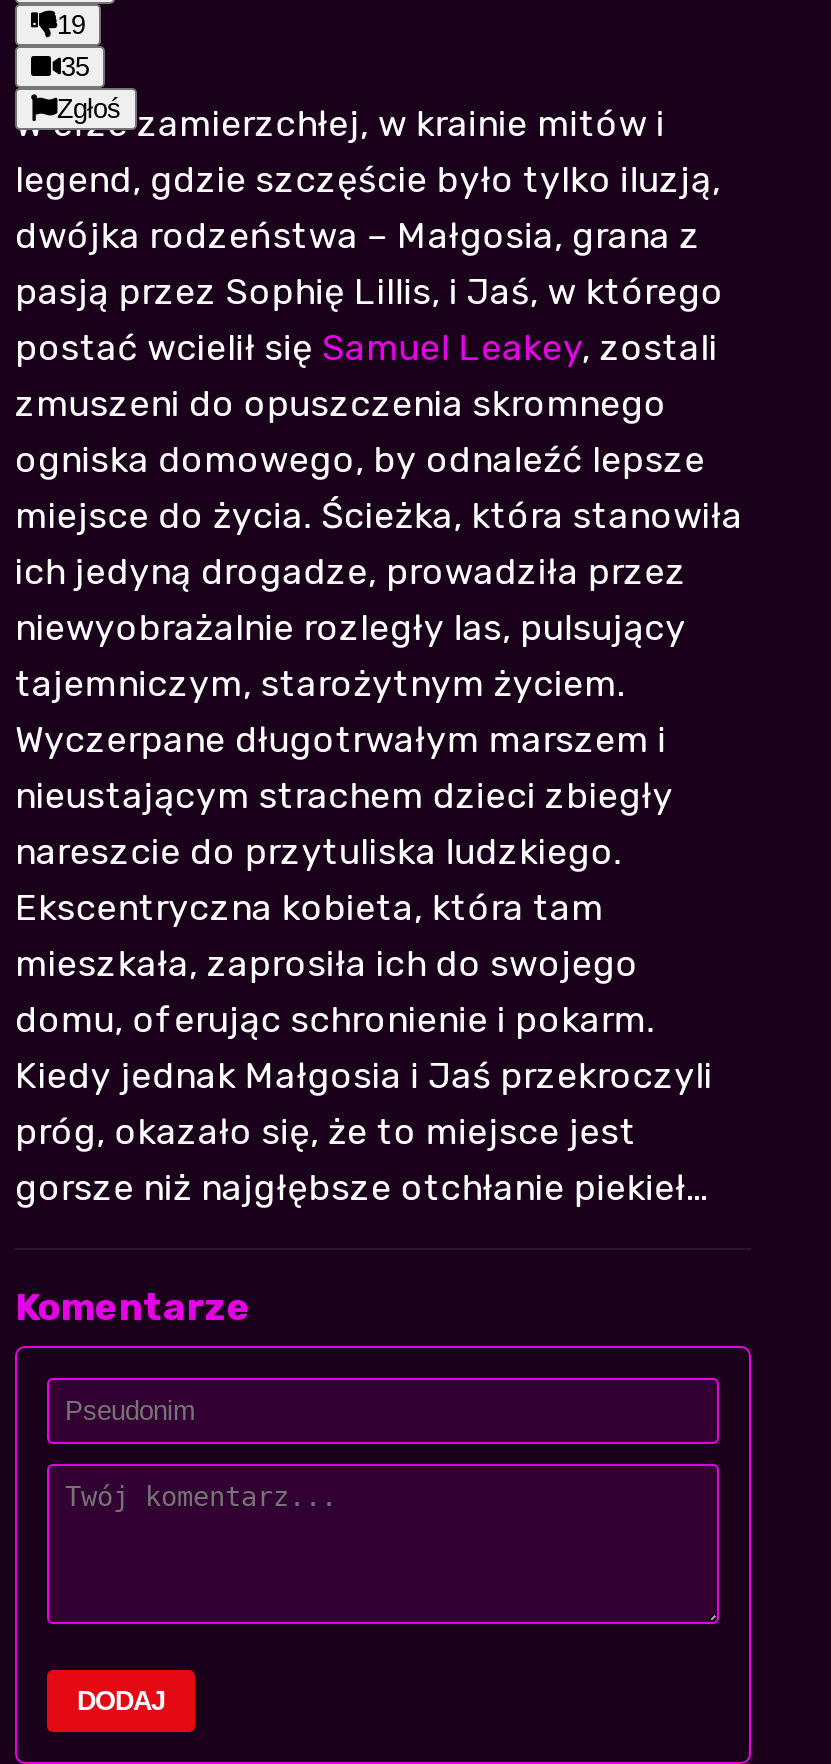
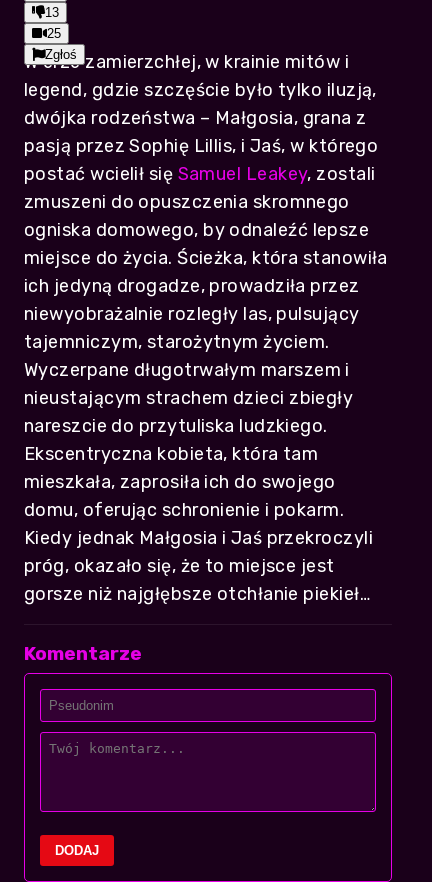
- 19
+ 13

- 35
+ 25
